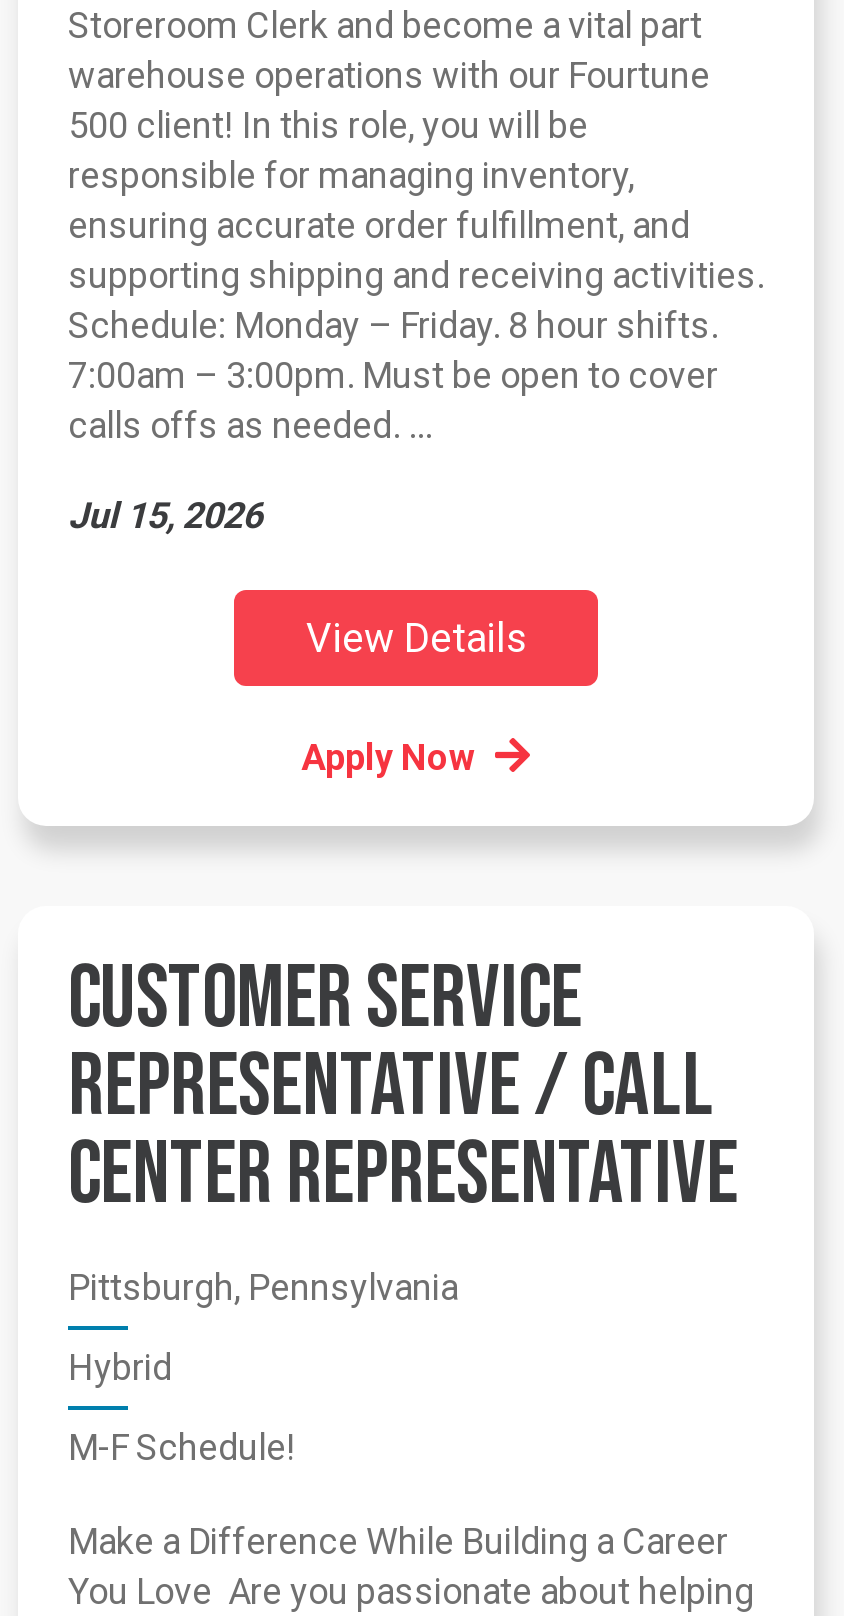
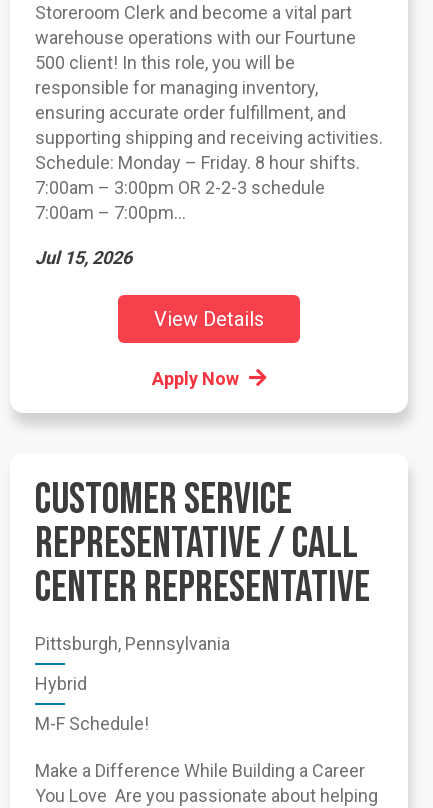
- 7:00am – 3:00pm. Must be open to cover
- calls offs as needed. ...
+ 7:00am – 3:00pm OR 2-2-3 schedule
+ 7:00am – 7:00pm...
